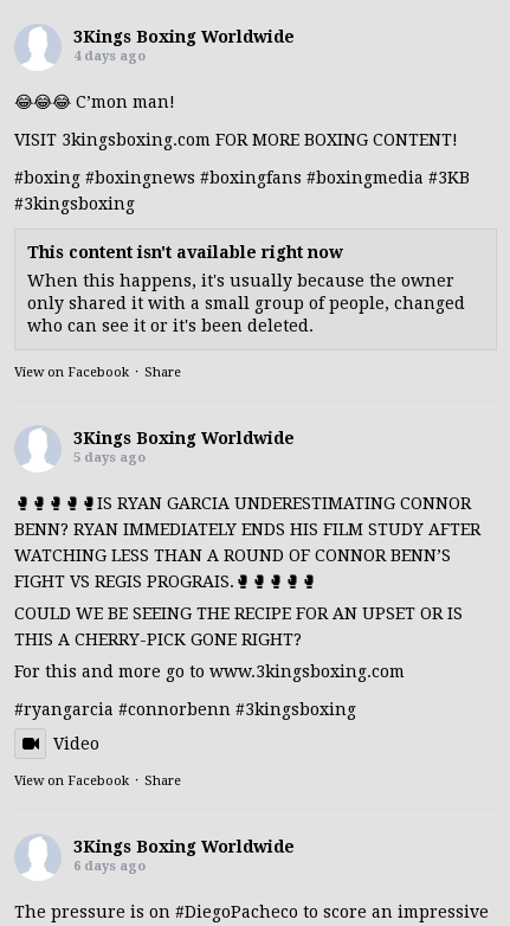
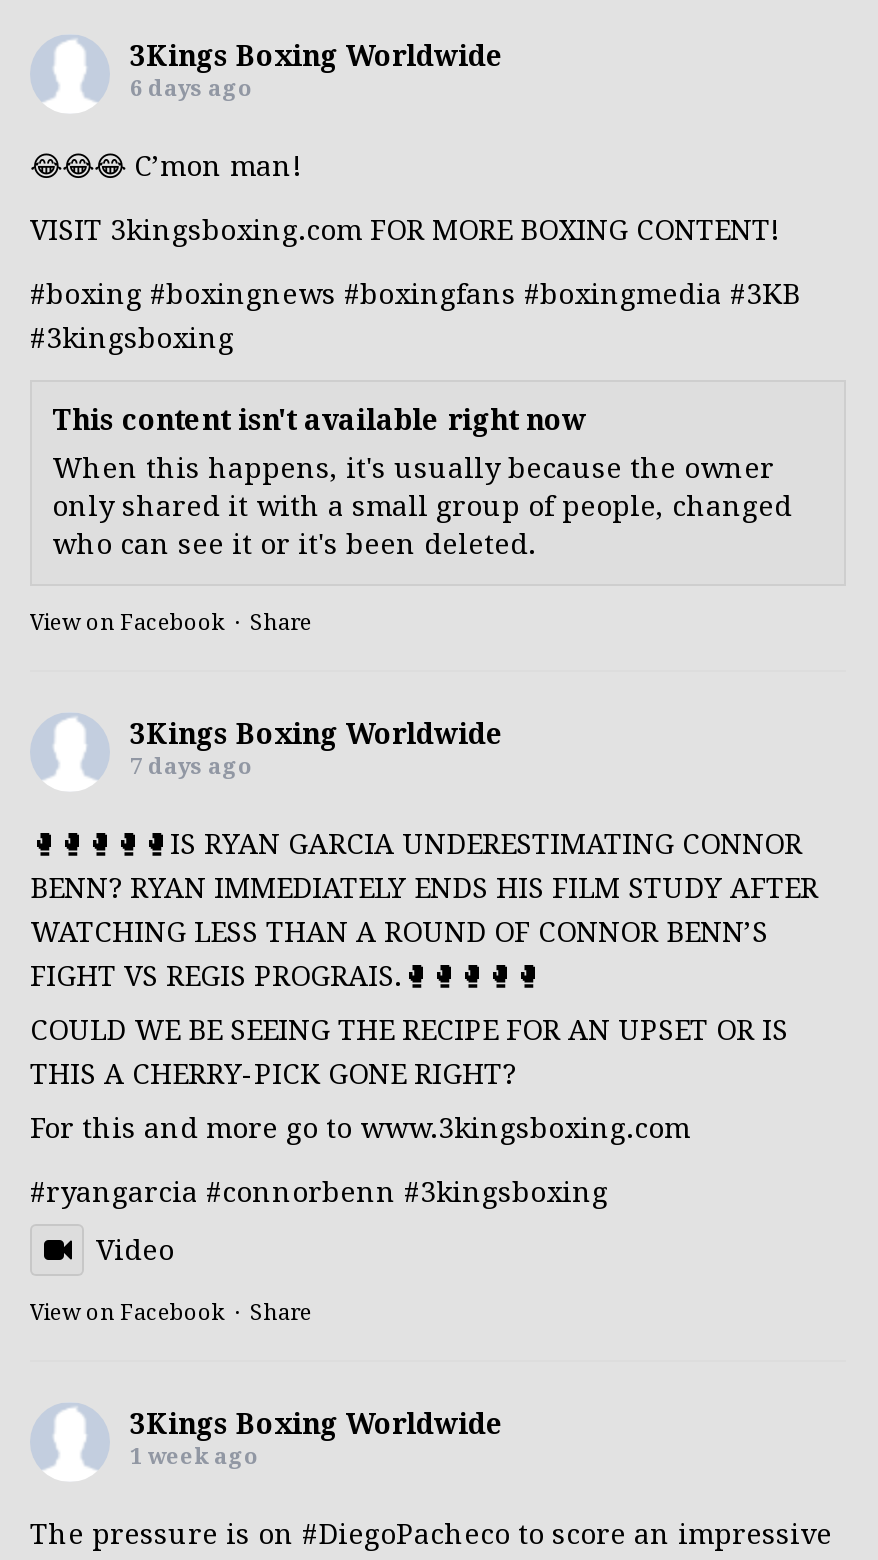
- 4 days ago
+ 6 days ago

- 5 days ago
+ 7 days ago

- 6 days ago
+ 1 week ago
